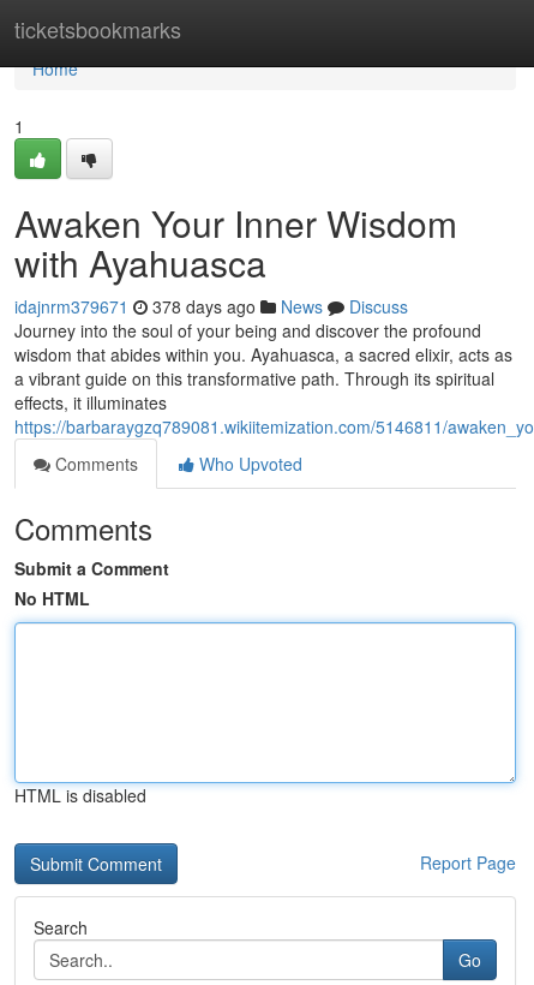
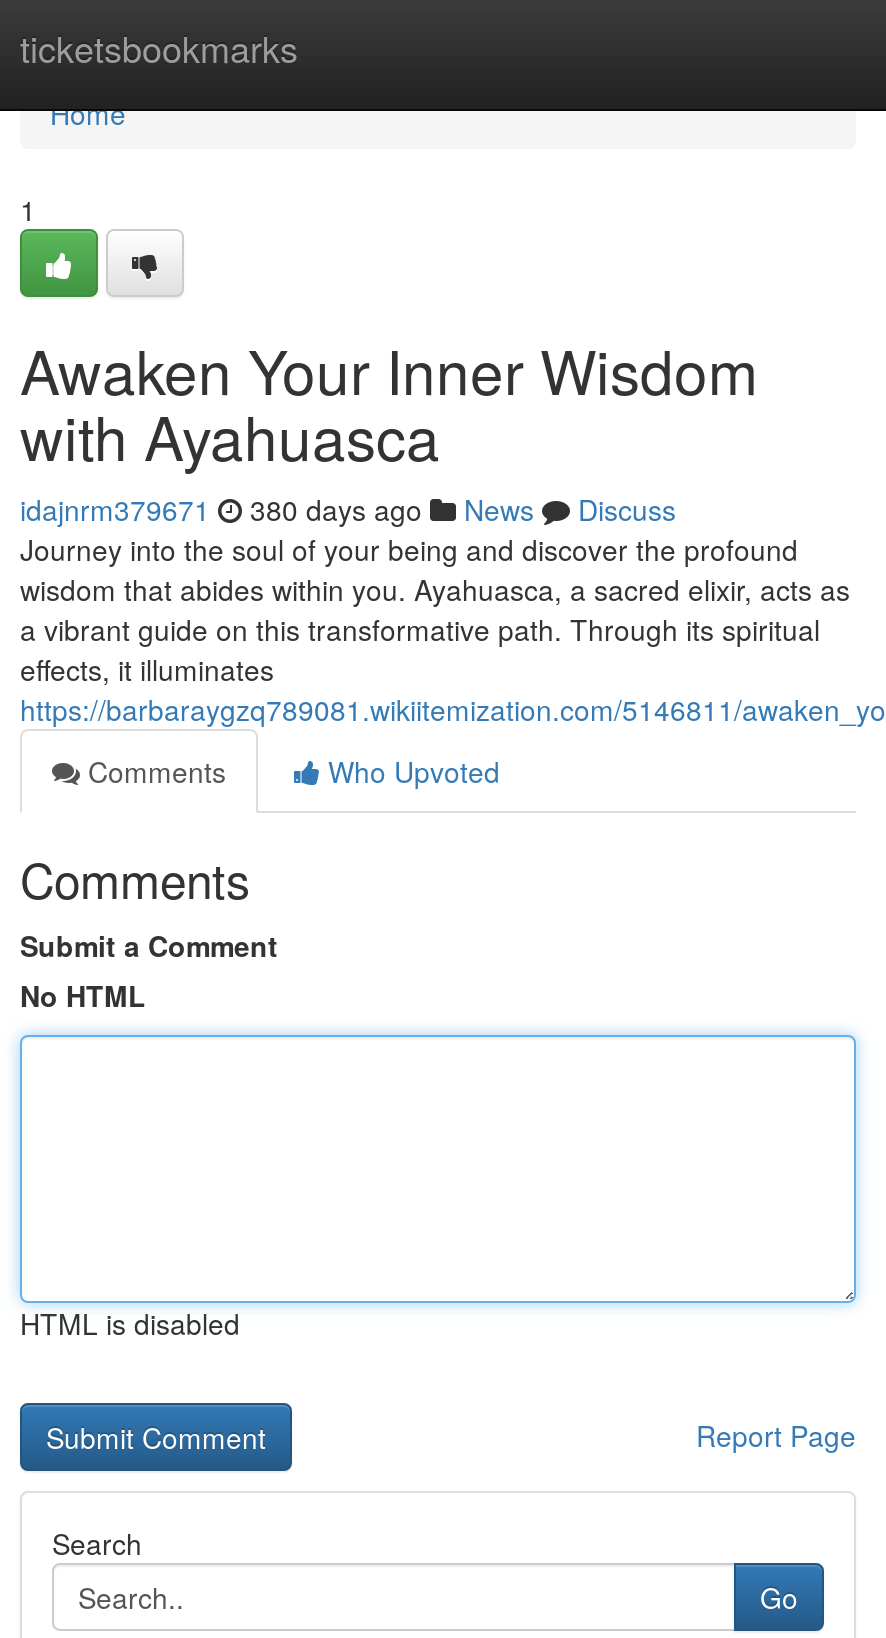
- idajnrm379671 378 days ago News Discuss
+ idajnrm379671 380 days ago News Discuss
